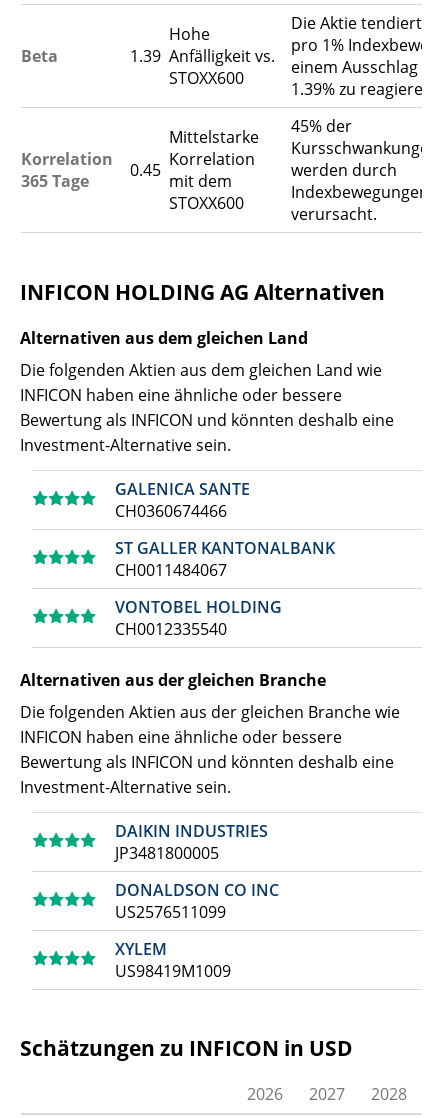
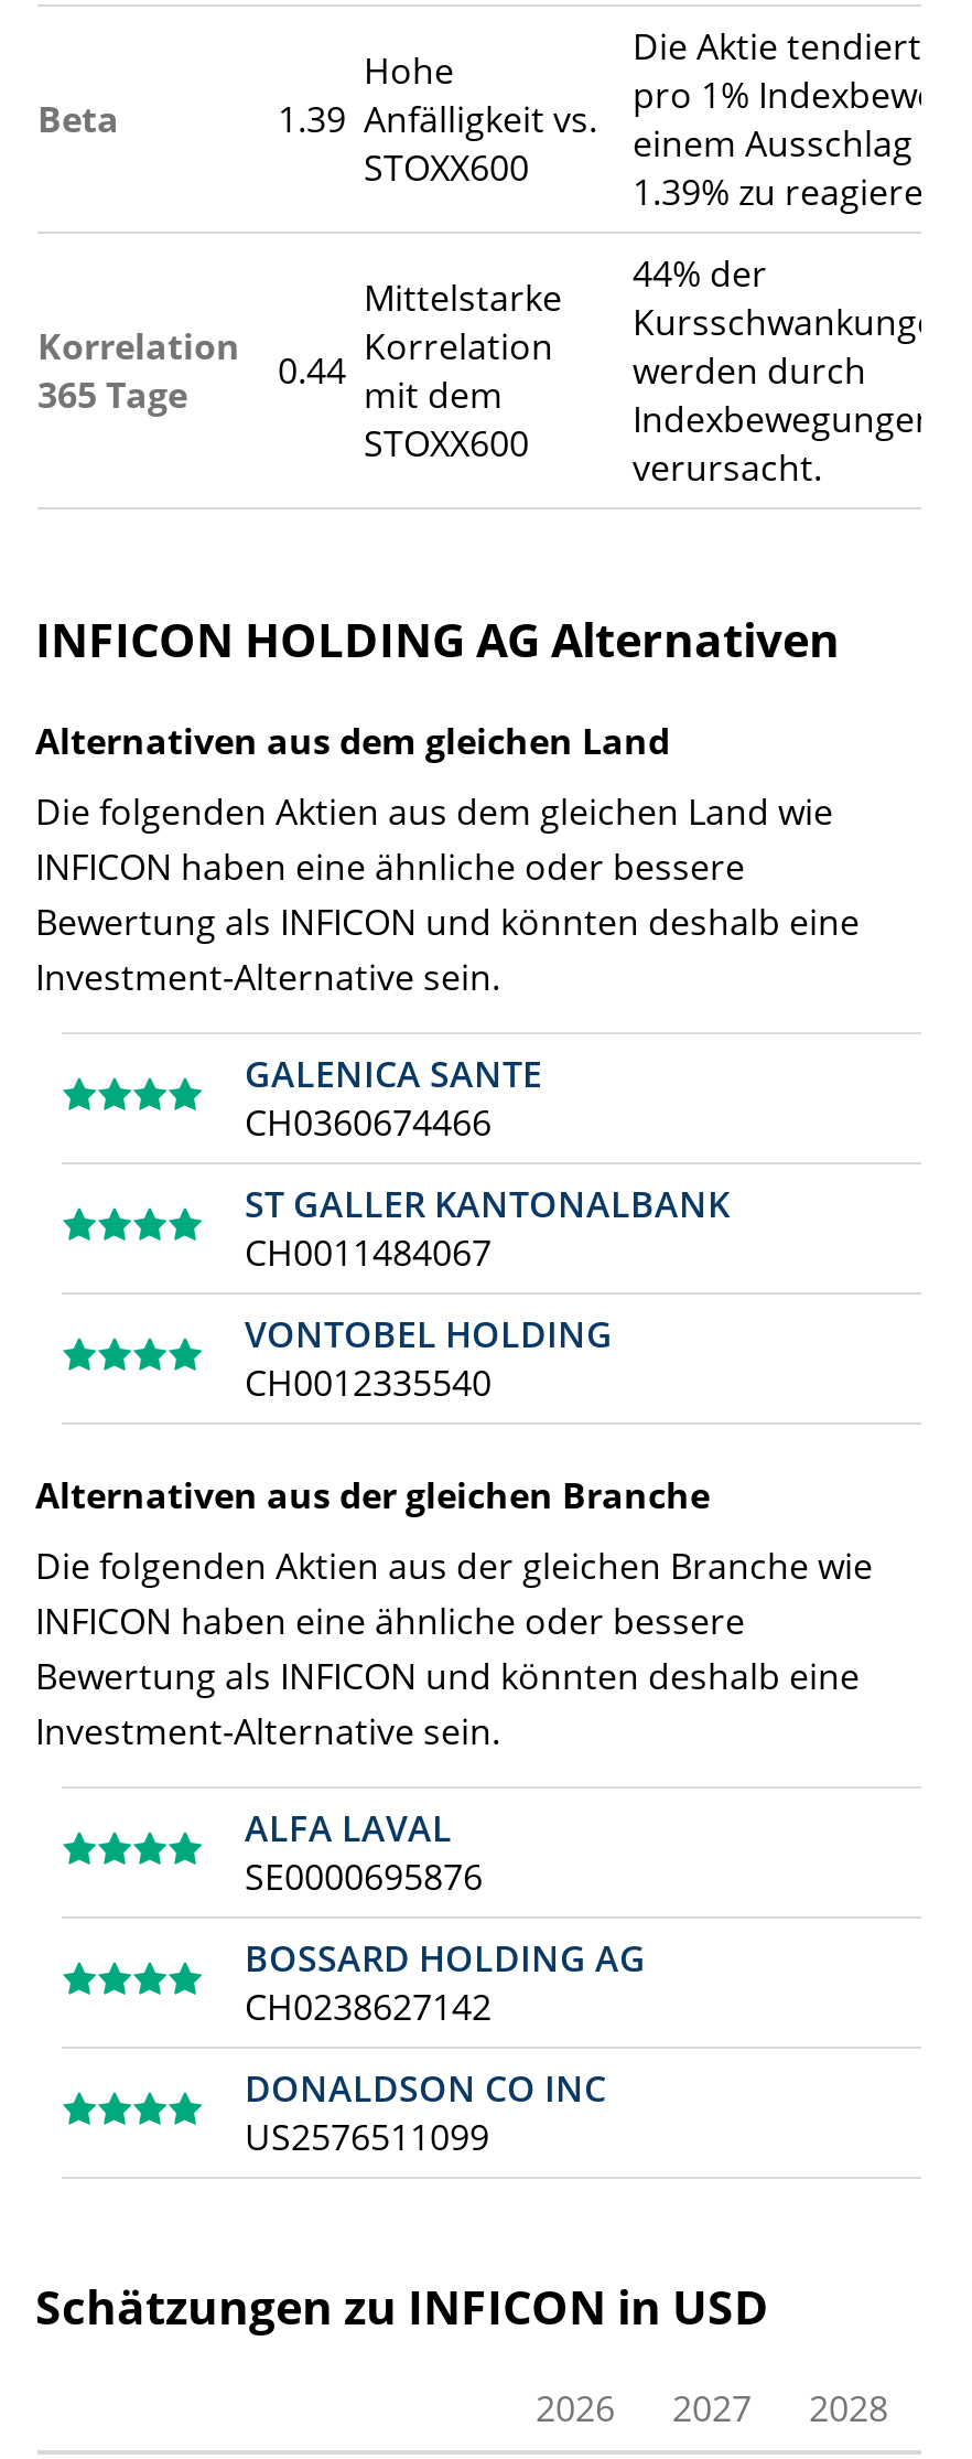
- 45% der
+ 44% der

- 0.45
+ 0.44

- DAIKIN INDUSTRIES
- JP3481800005
+ ALFA LAVAL
+ SE0000695876
+ BOSSARD HOLDING AG
+ CH0238627142

moved down: DONALDSON CO INC | US2576511099

- XYLEM
- US98419M1009
